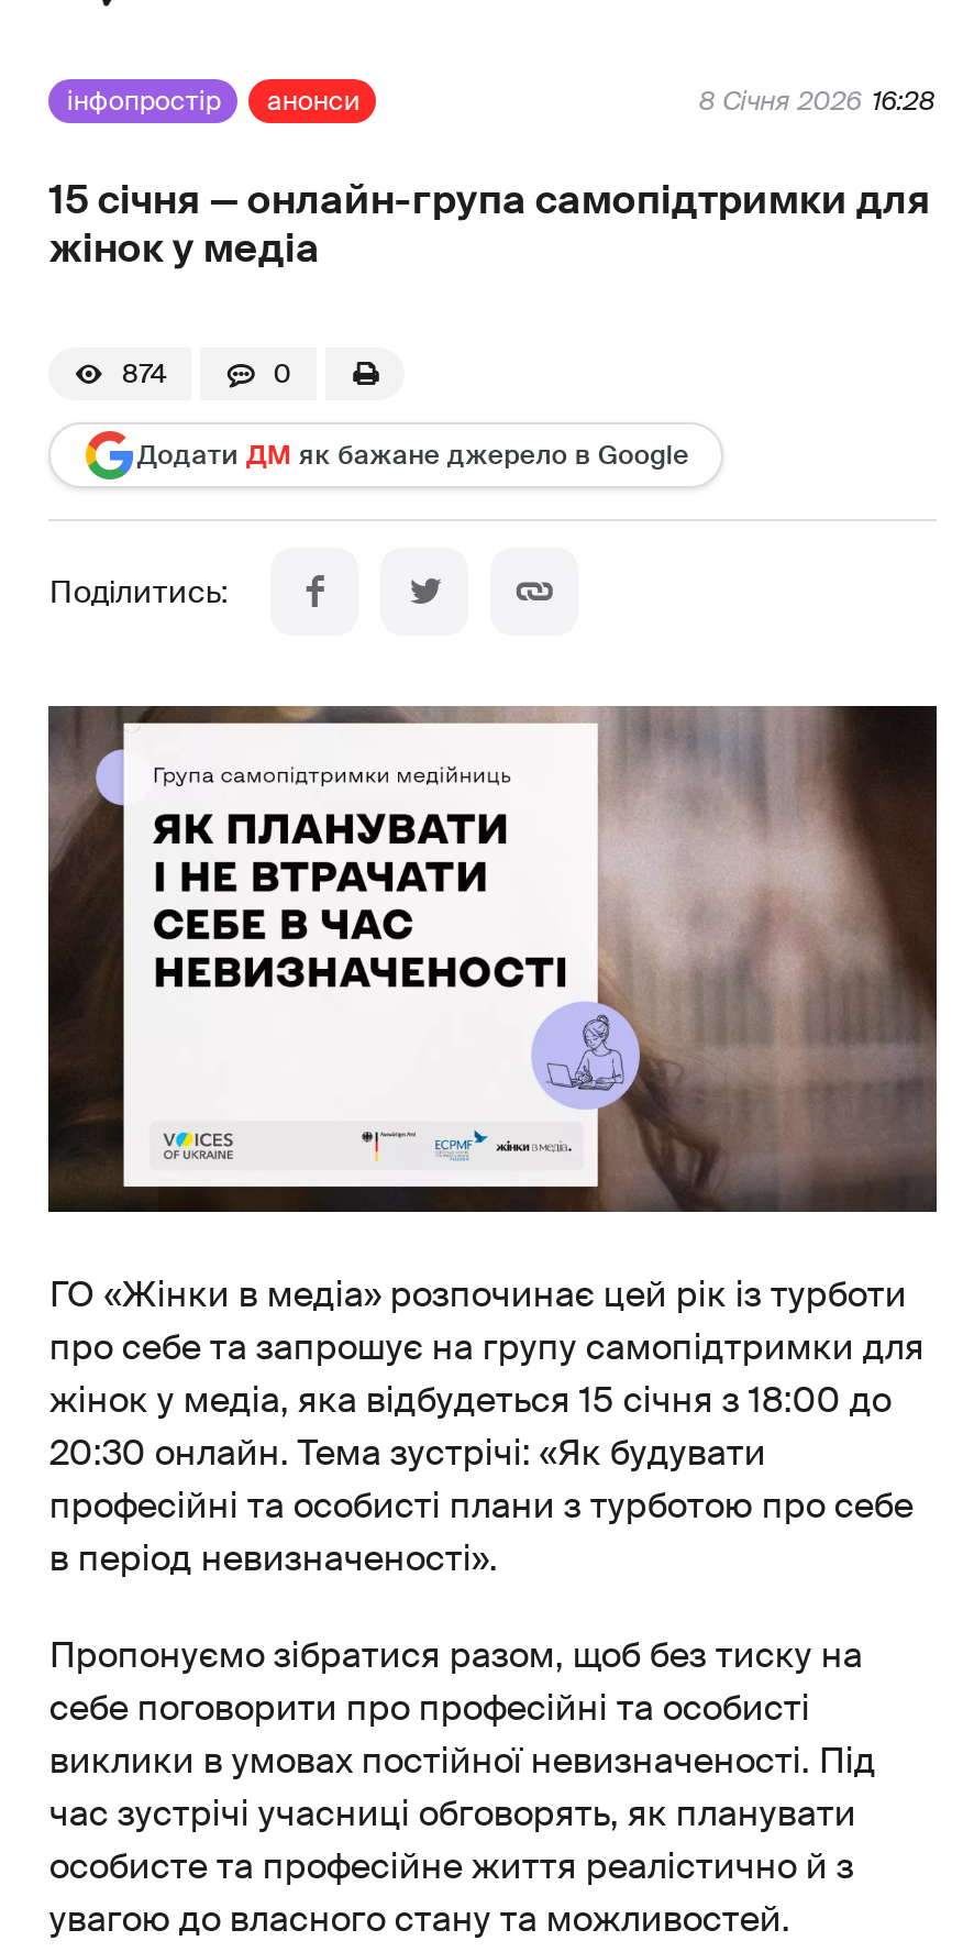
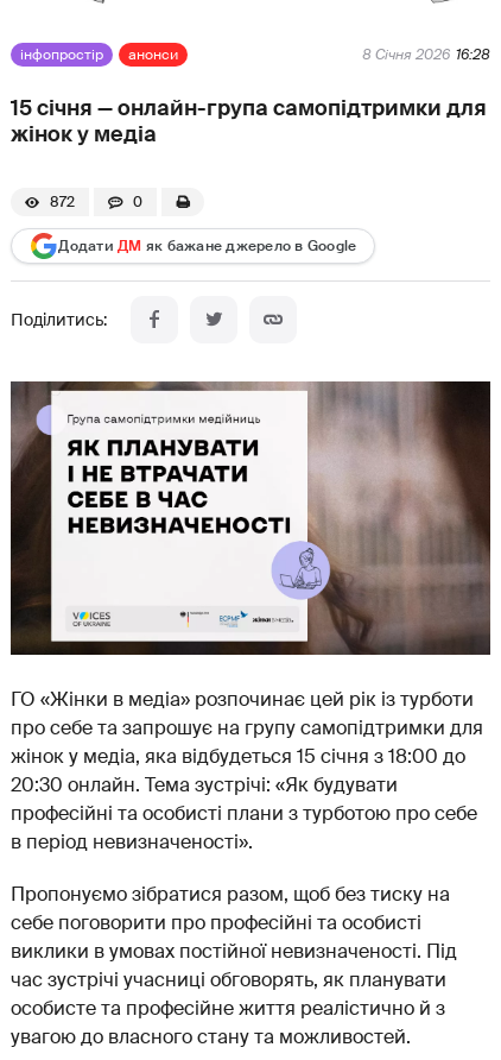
- 874
+ 872
